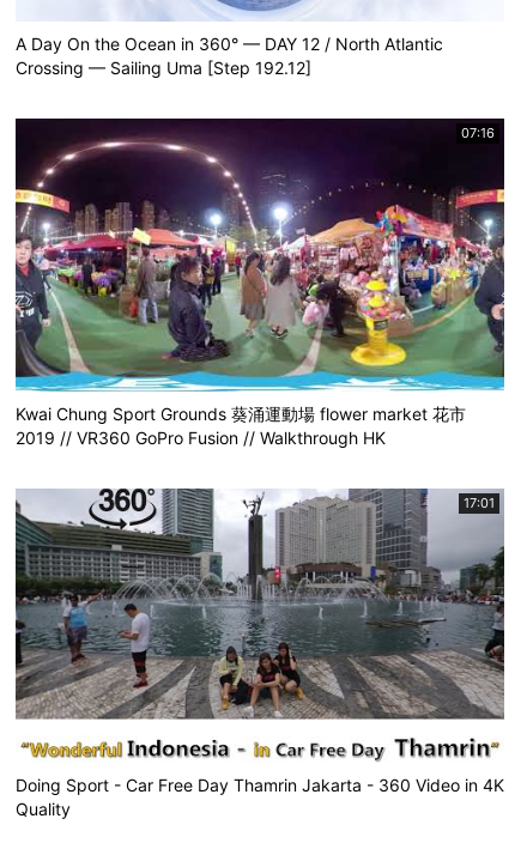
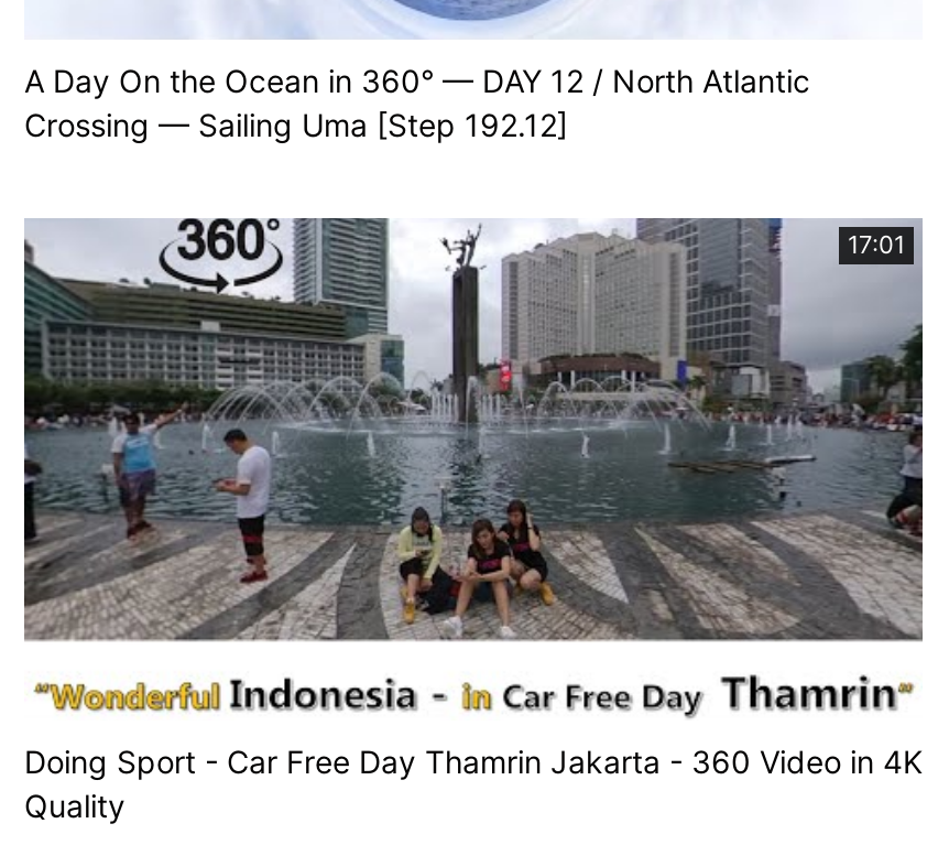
- [image]
- 07:16

- Kwai Chung Sport Grounds 葵涌運動場 flower market 花市
- 2019 // VR360 GoPro Fusion // Walkthrough HK
